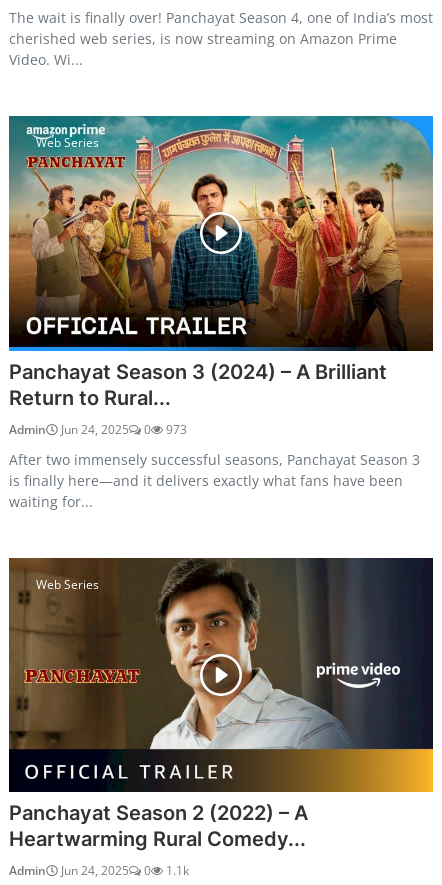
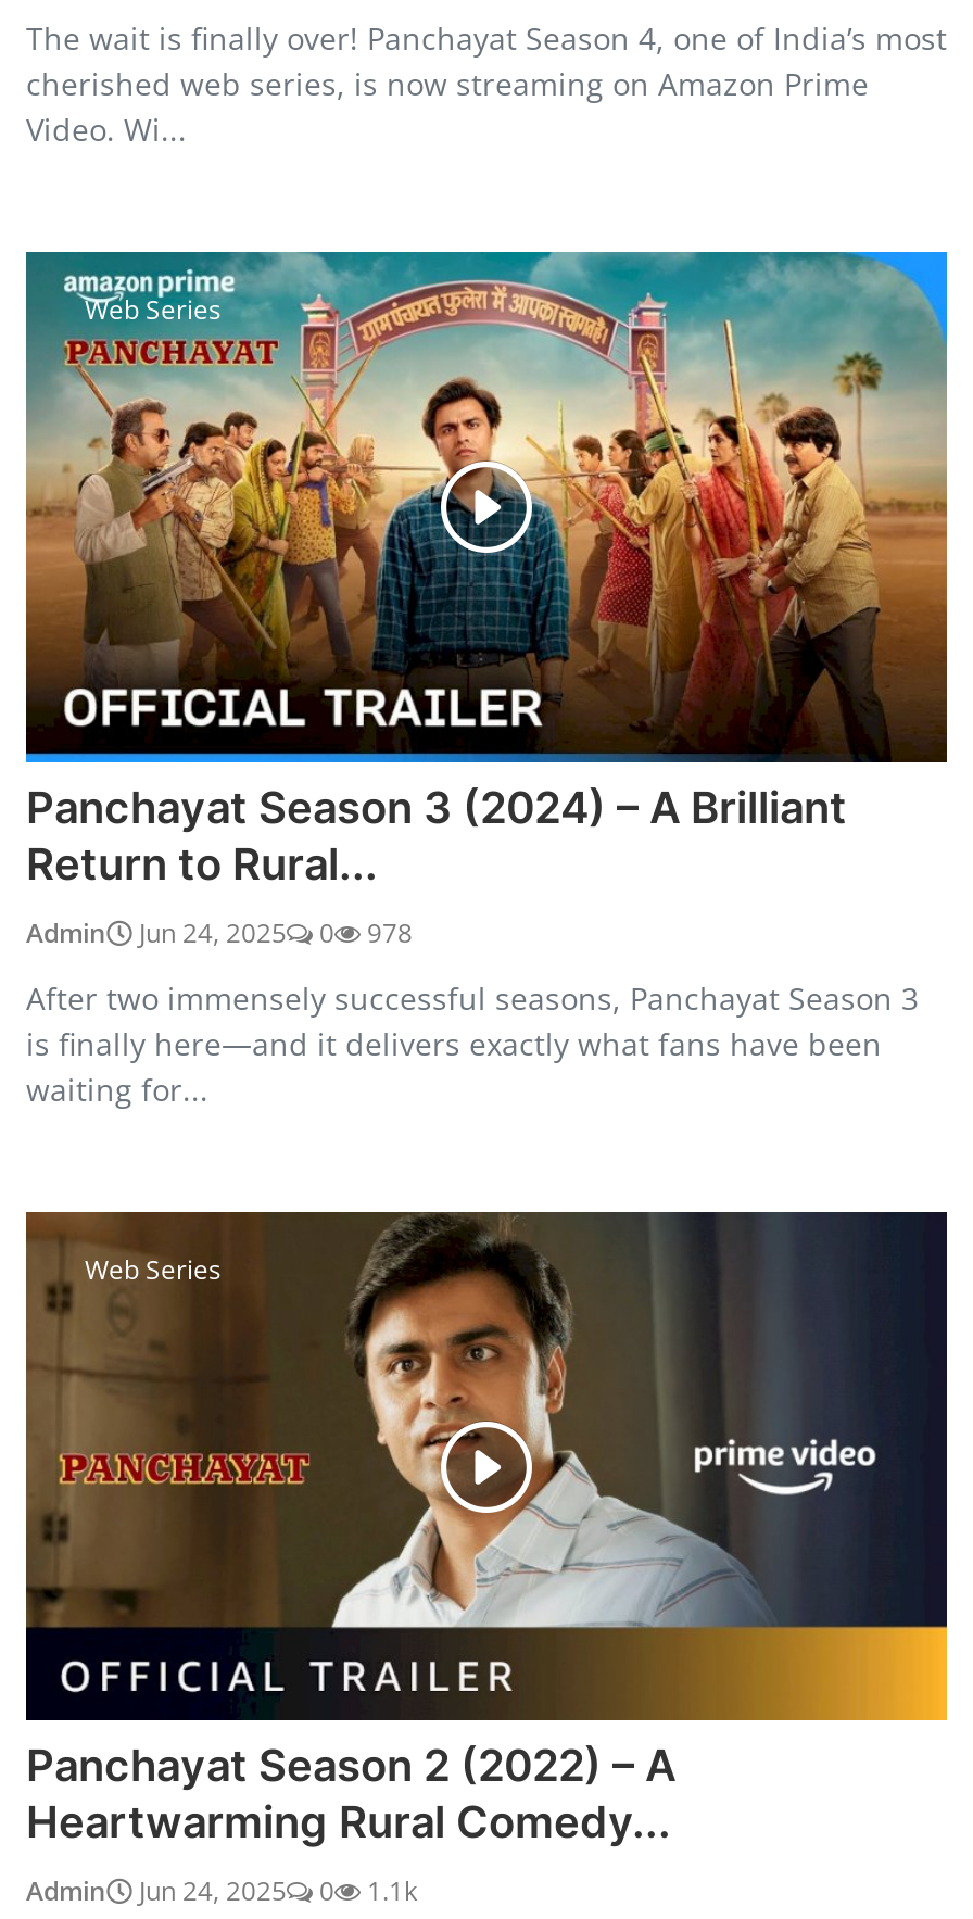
- Admin Jun 24, 2025 0 973
+ Admin Jun 24, 2025 0 978
